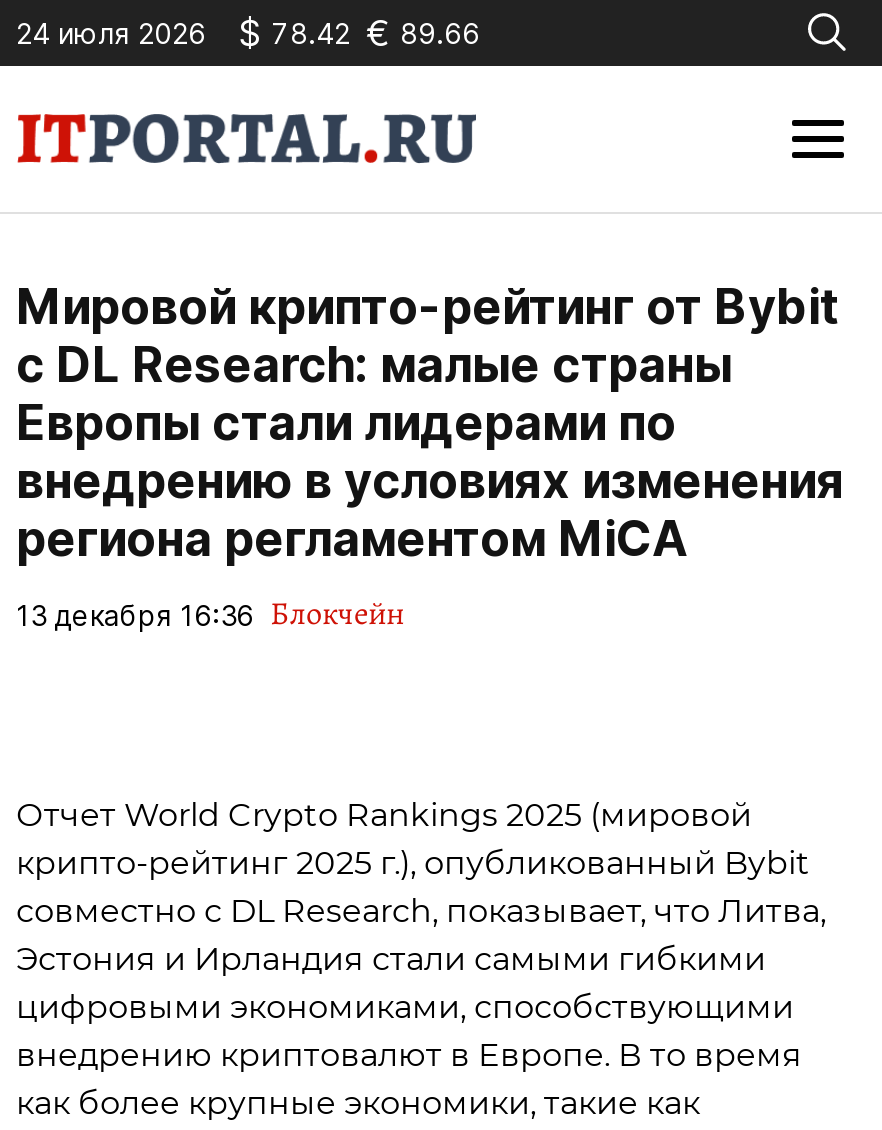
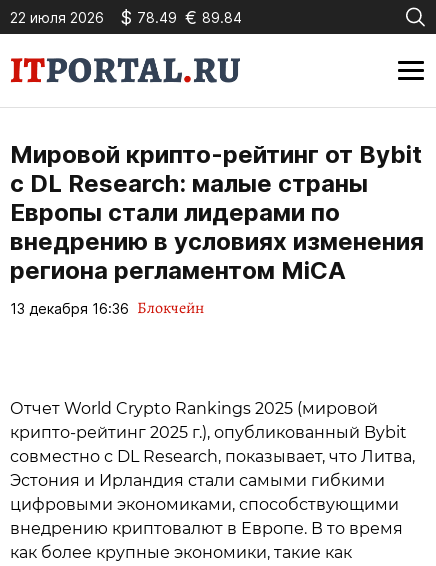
- 24 июля 2026
+ 22 июля 2026

- $ 78.42 € 89.66
+ $ 78.49 € 89.84
